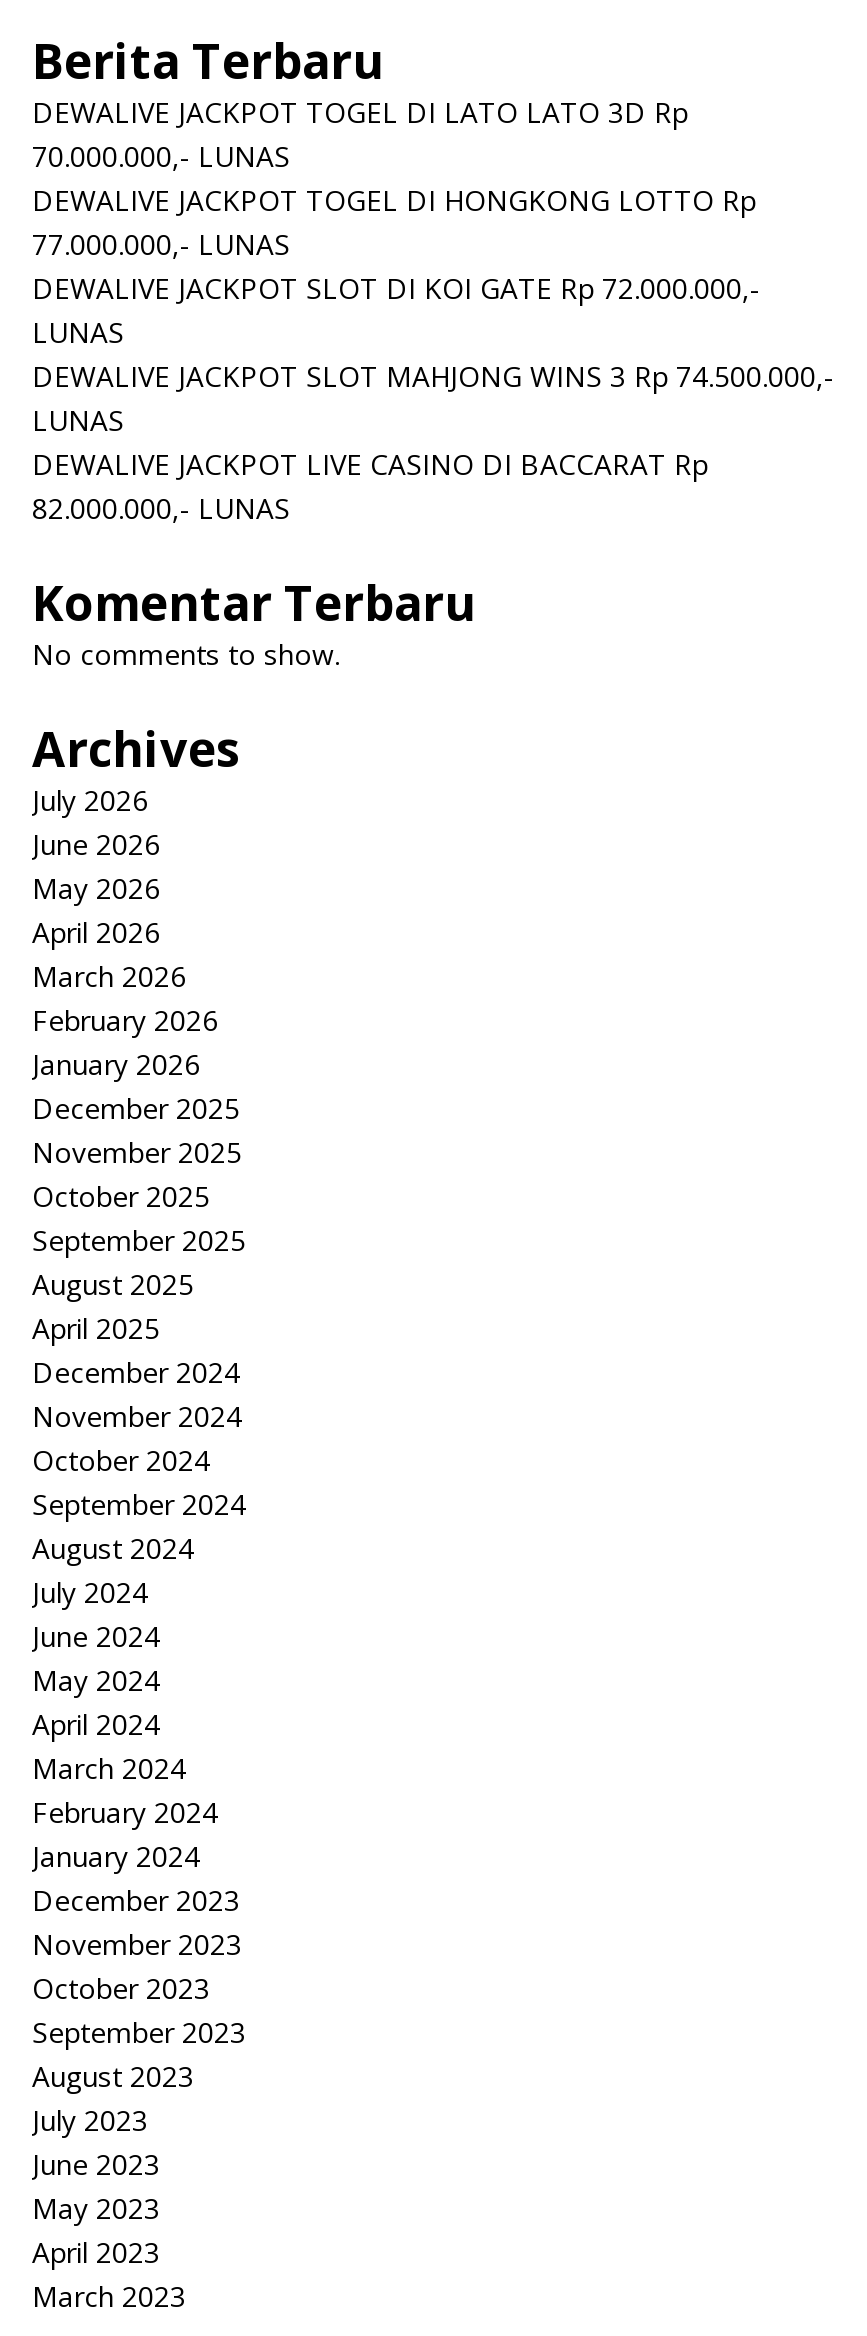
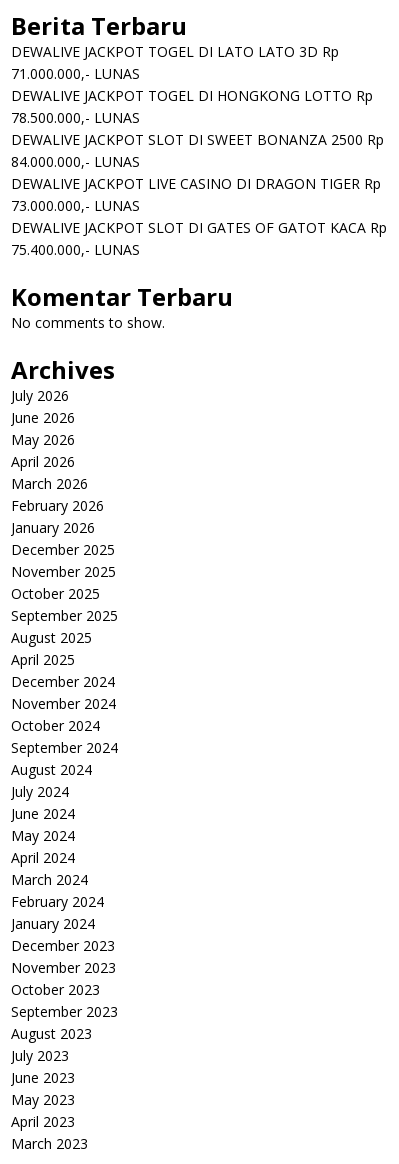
- 70.000.000,- LUNAS
+ 71.000.000,- LUNAS

- 77.000.000,- LUNAS
- DEWALIVE JACKPOT SLOT DI KOI GATE Rp 72.000.000,-
- LUNAS
- DEWALIVE JACKPOT SLOT MAHJONG WINS 3 Rp 74.500.000,-
- LUNAS
- DEWALIVE JACKPOT LIVE CASINO DI BACCARAT Rp
- 82.000.000,- LUNAS
+ 78.500.000,- LUNAS
+ DEWALIVE JACKPOT SLOT DI SWEET BONANZA 2500 Rp
+ 84.000.000,- LUNAS
+ DEWALIVE JACKPOT LIVE CASINO DI DRAGON TIGER Rp
+ 73.000.000,- LUNAS
+ DEWALIVE JACKPOT SLOT DI GATES OF GATOT KACA Rp
+ 75.400.000,- LUNAS
